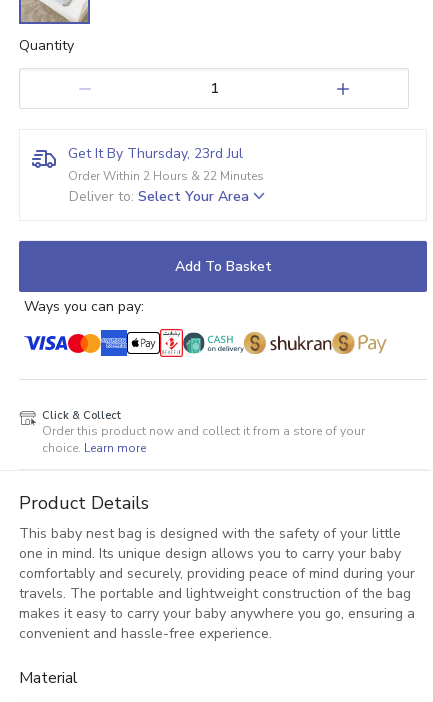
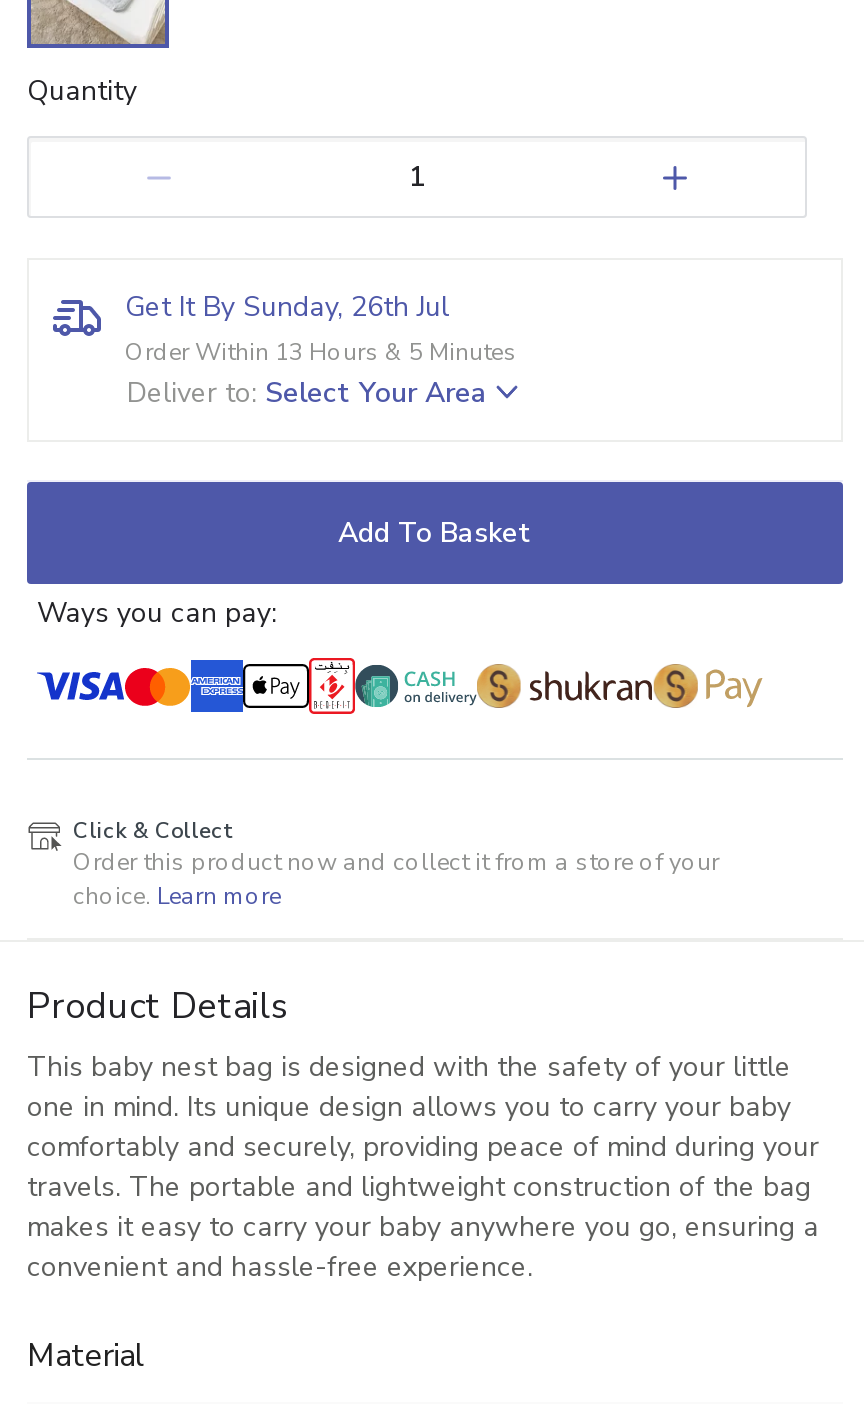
- Get It By Thursday, 23rd Jul
+ Get It By Sunday, 26th Jul

- Order Within 2 Hours & 22 Minutes
+ Order Within 13 Hours & 5 Minutes
